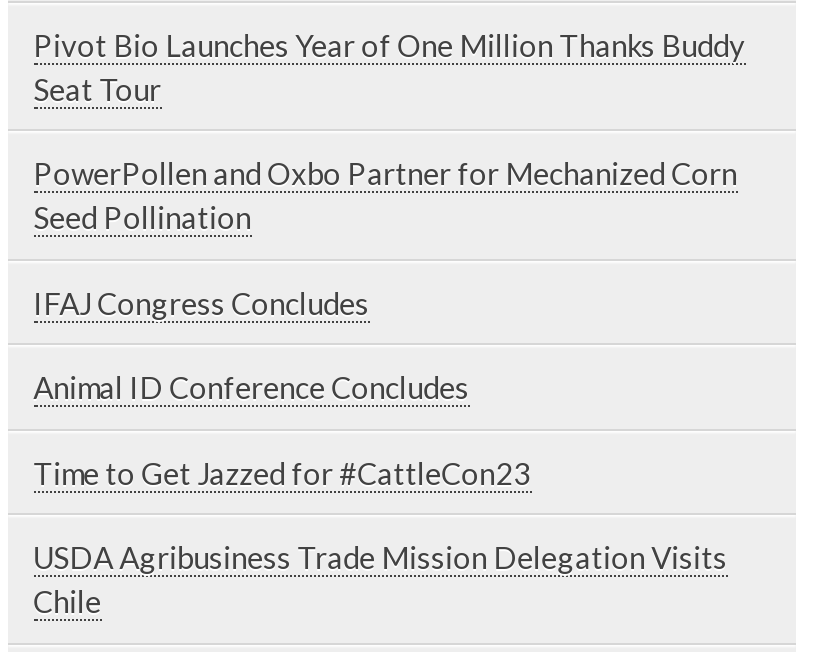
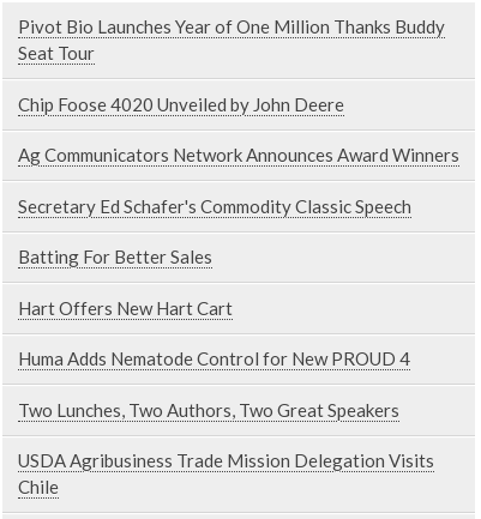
- PowerPollen and Oxbo Partner for Mechanized Corn
- Seed Pollination
- IFAJ Congress Concludes
- Animal ID Conference Concludes
- Time to Get Jazzed for #CattleCon23
+ Chip Foose 4020 Unveiled by John Deere
+ Ag Communicators Network Announces Award Winners
+ Secretary Ed Schafer's Commodity Classic Speech
+ Batting For Better Sales
+ Hart Offers New Hart Cart
+ Huma Adds Nematode Control for New PROUD 4
+ Two Lunches, Two Authors, Two Great Speakers
